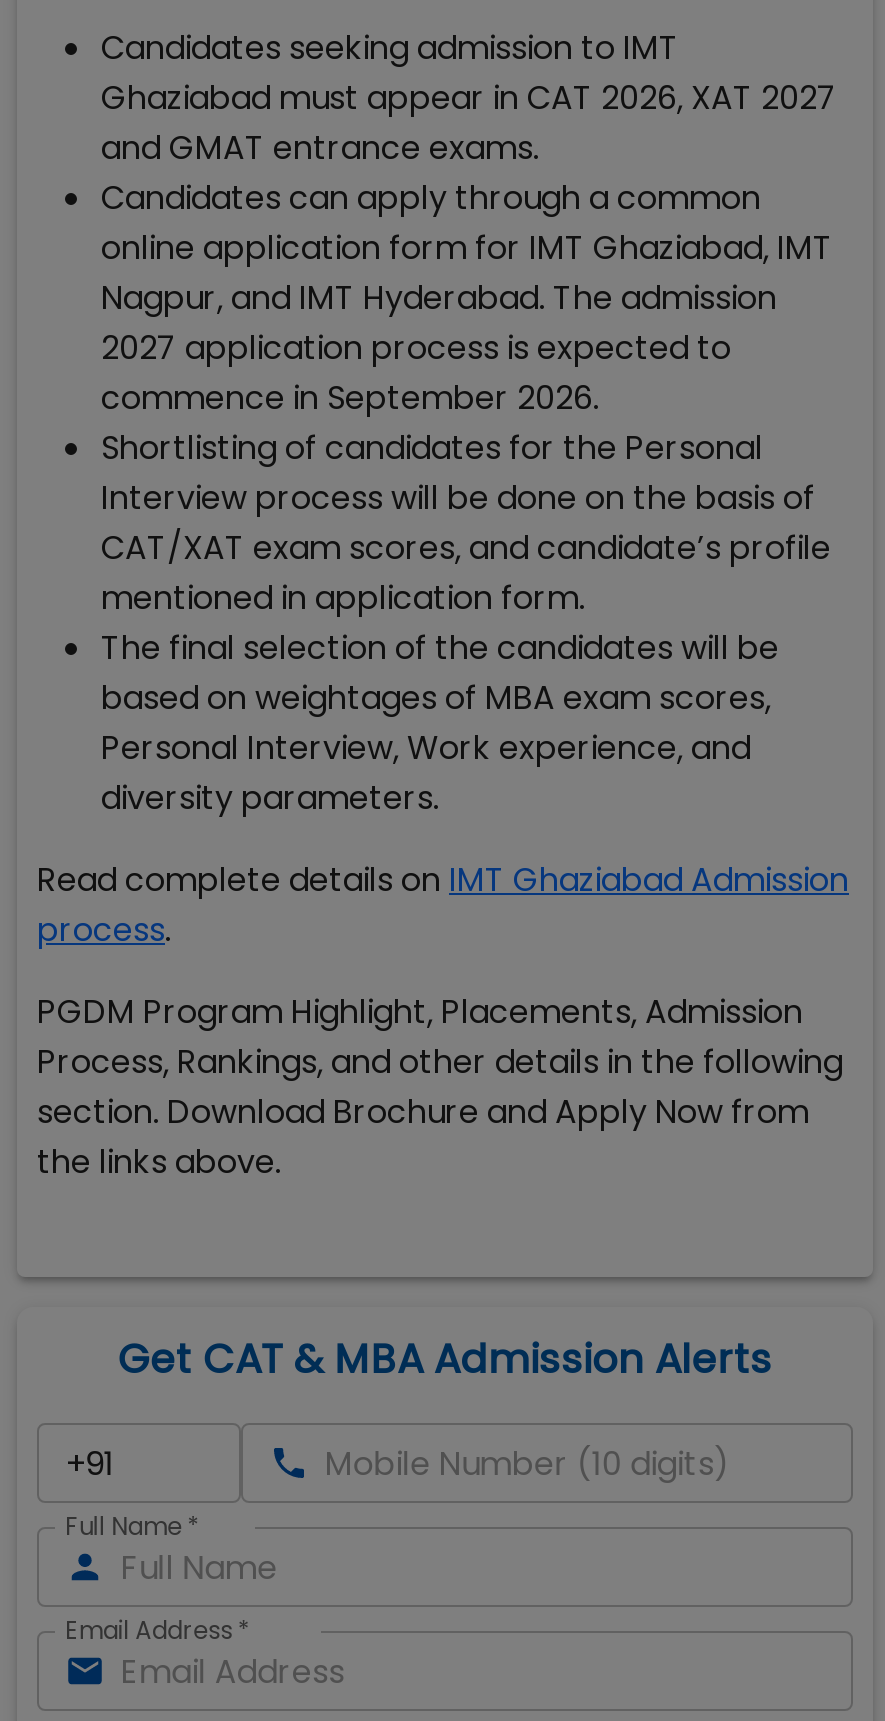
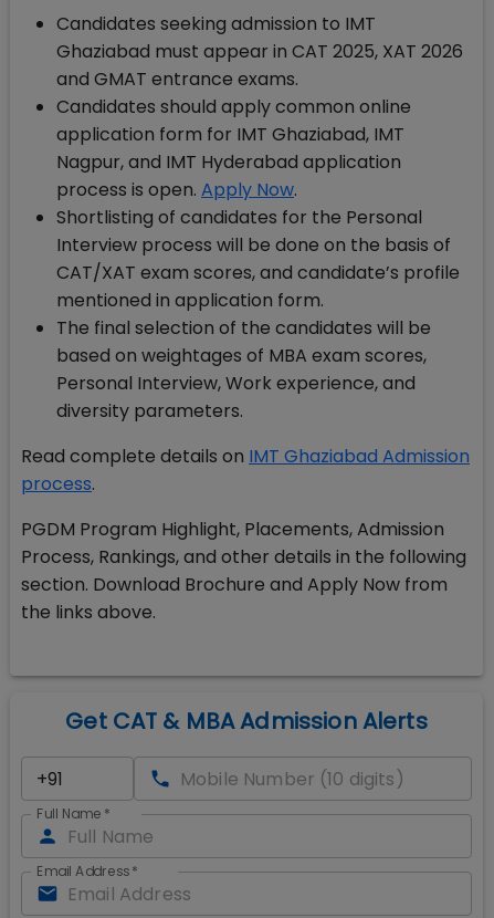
- Ghaziabad must appear in CAT 2026, XAT 2027
+ Ghaziabad must appear in CAT 2025, XAT 2026

- Candidates can apply through a common
- online application form for IMT Ghaziabad, IMT
- Nagpur, and IMT Hyderabad. The admission
- 2027 application process is expected to
- commence in September 2026.
+ Candidates should apply common online
+ application form for IMT Ghaziabad, IMT
+ Nagpur, and IMT Hyderabad application
+ process is open. Apply Now.
